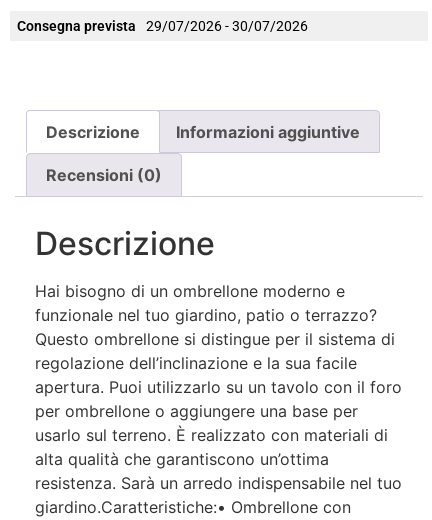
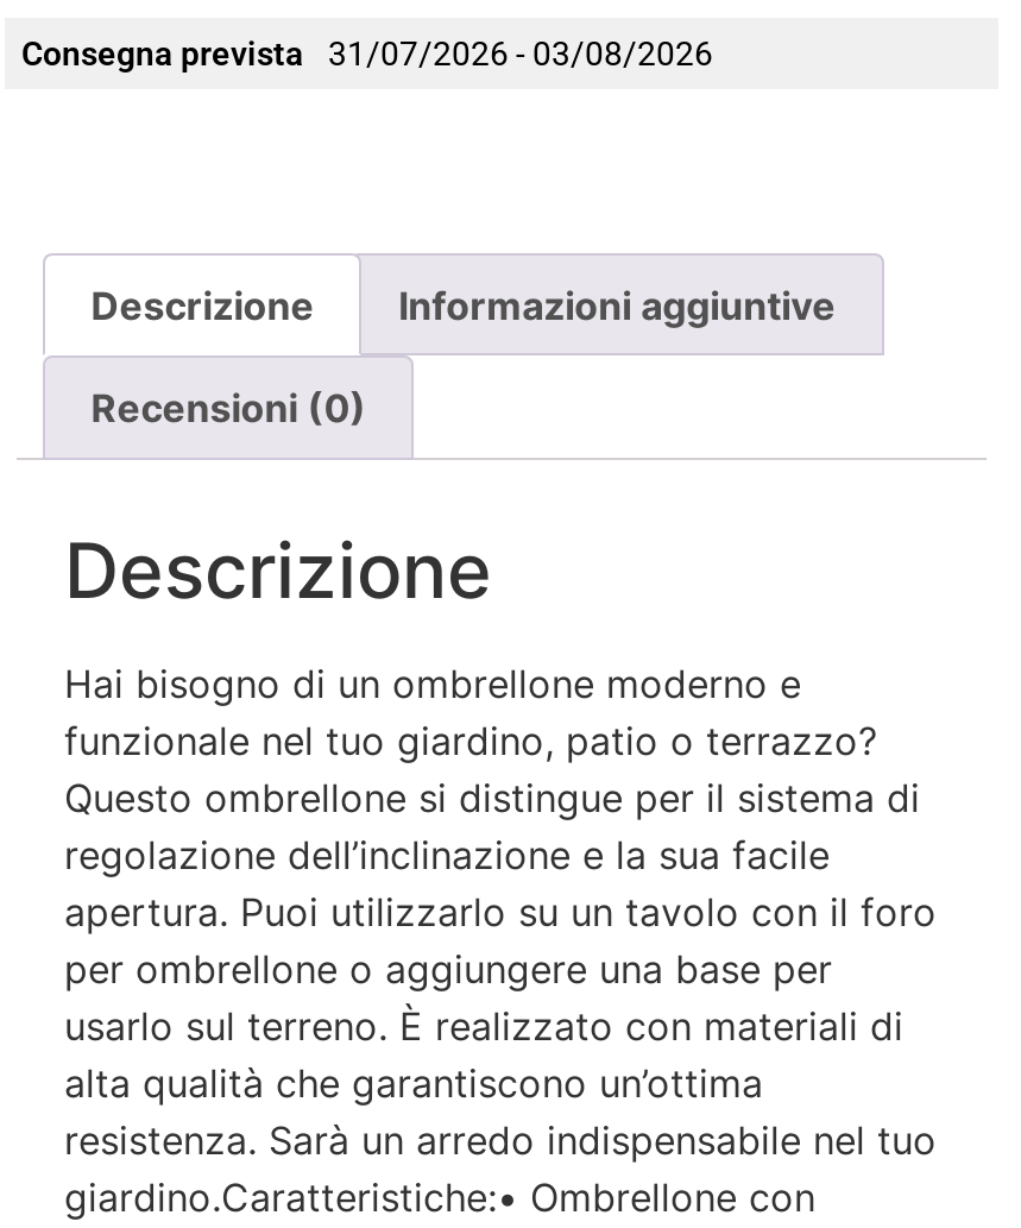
- Consegna prevista 29/07/2026 - 30/07/2026
+ Consegna prevista 31/07/2026 - 03/08/2026
